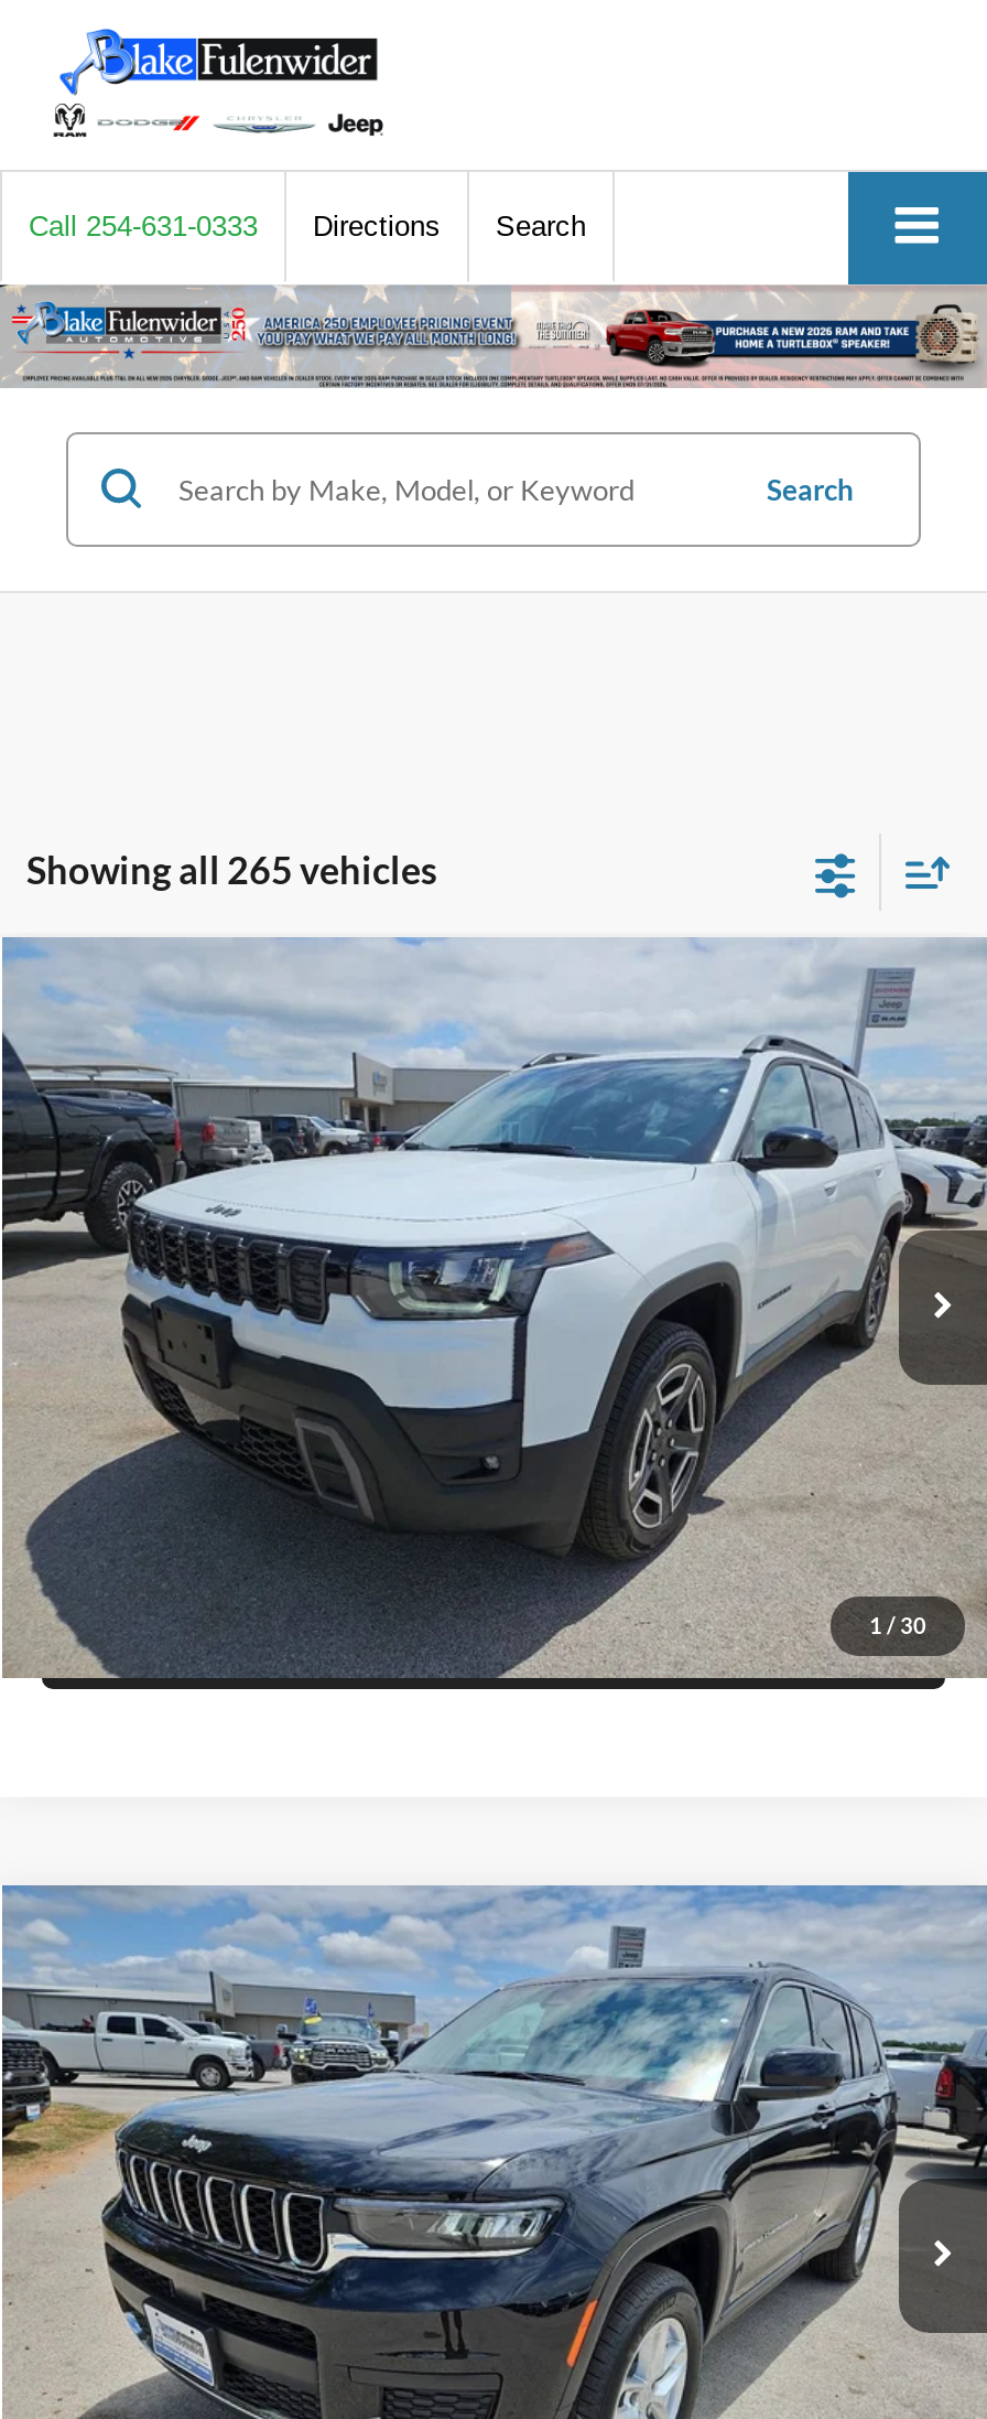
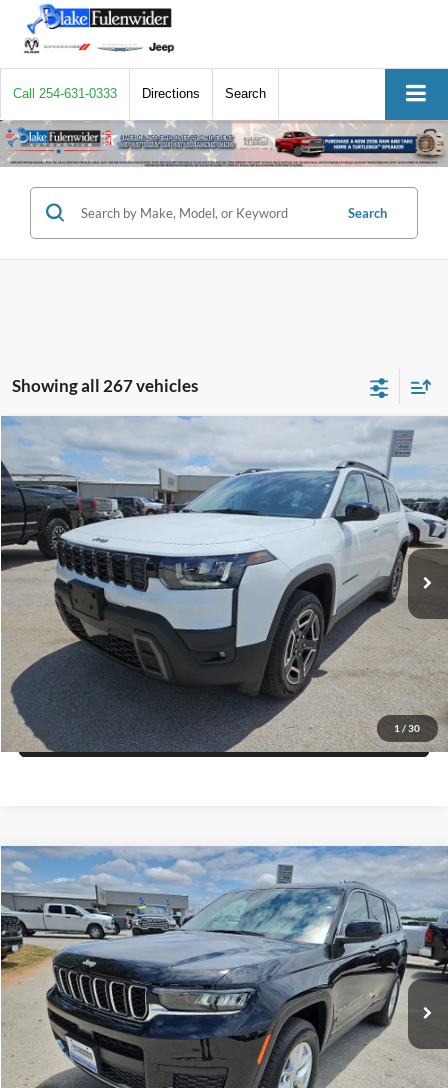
- Showing all 265 vehicles
+ Showing all 267 vehicles
